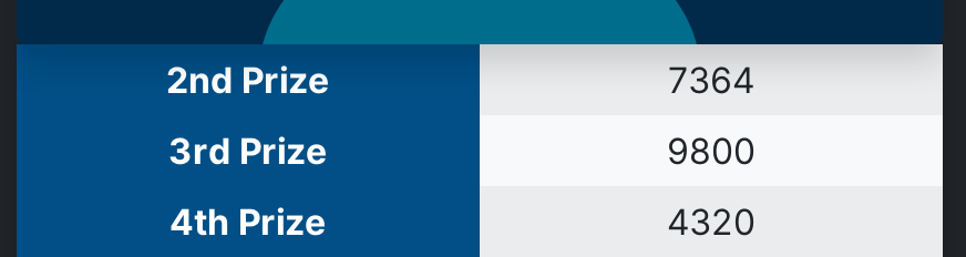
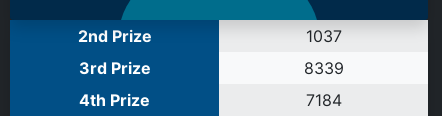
- 7364
+ 1037

- 9800
+ 8339

- 4320
+ 7184
